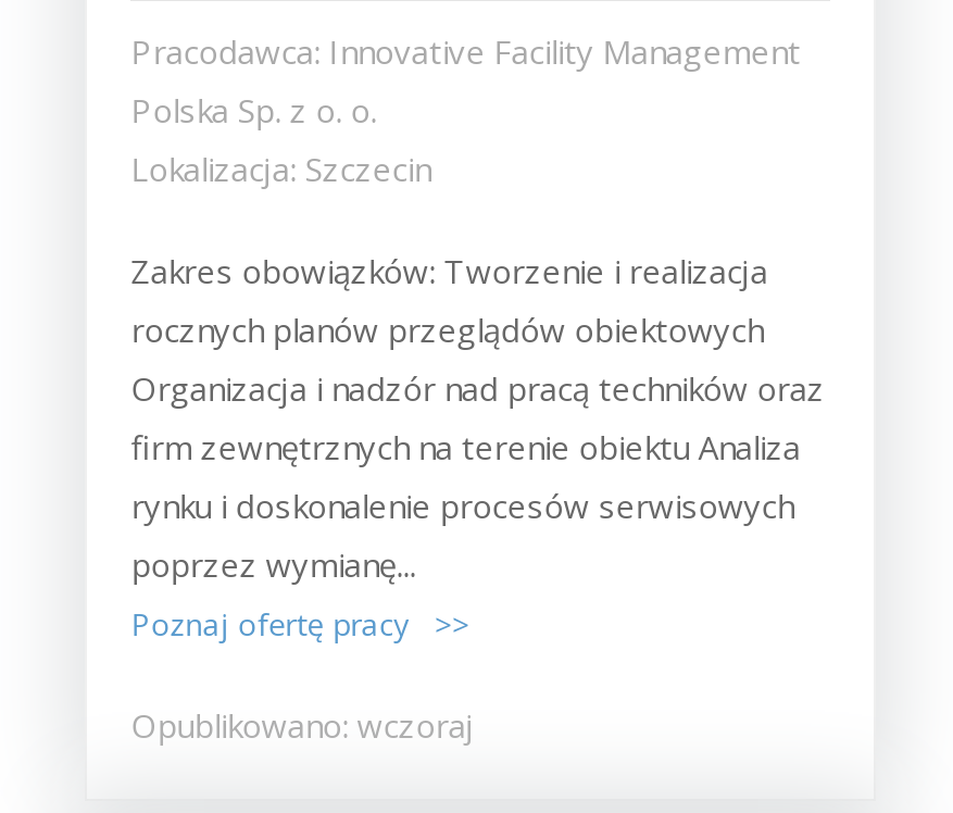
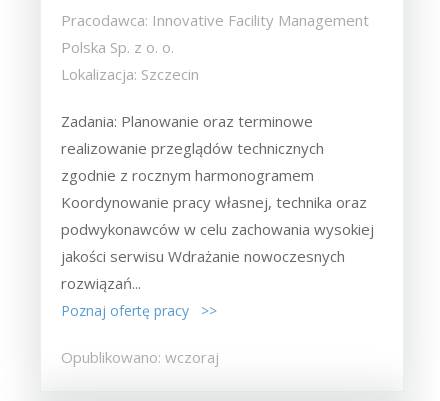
- Zakres obowiązków: Tworzenie i realizacja
- rocznych planów przeglądów obiektowych
- Organizacja i nadzór nad pracą techników oraz
- firm zewnętrznych na terenie obiektu Analiza
- rynku i doskonalenie procesów serwisowych
- poprzez wymianę...
+ Zadania: Planowanie oraz terminowe
+ realizowanie przeglądów technicznych
+ zgodnie z rocznym harmonogramem
+ Koordynowanie pracy własnej, technika oraz
+ podwykonawców w celu zachowania wysokiej
+ jakości serwisu Wdrażanie nowoczesnych
+ rozwiązań...
